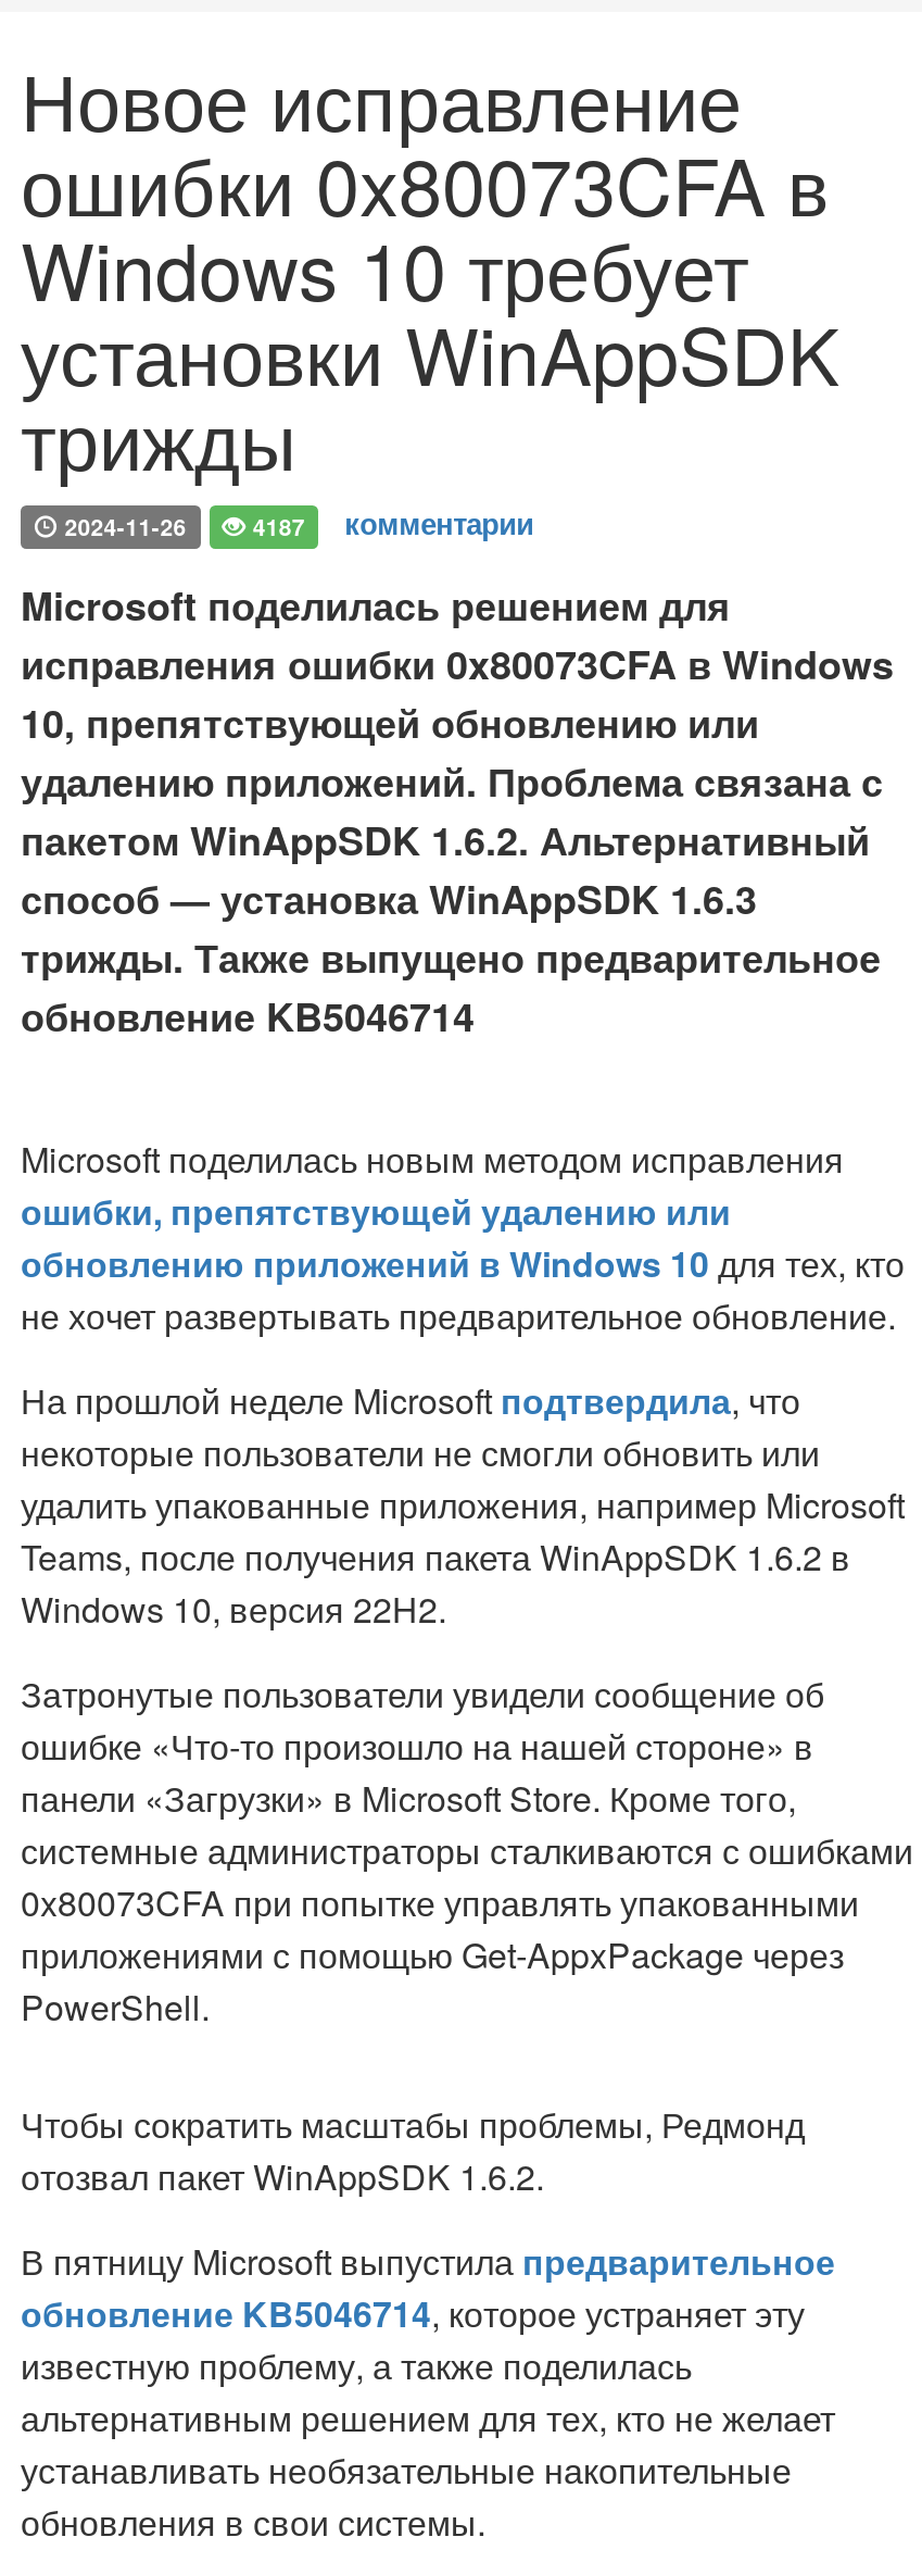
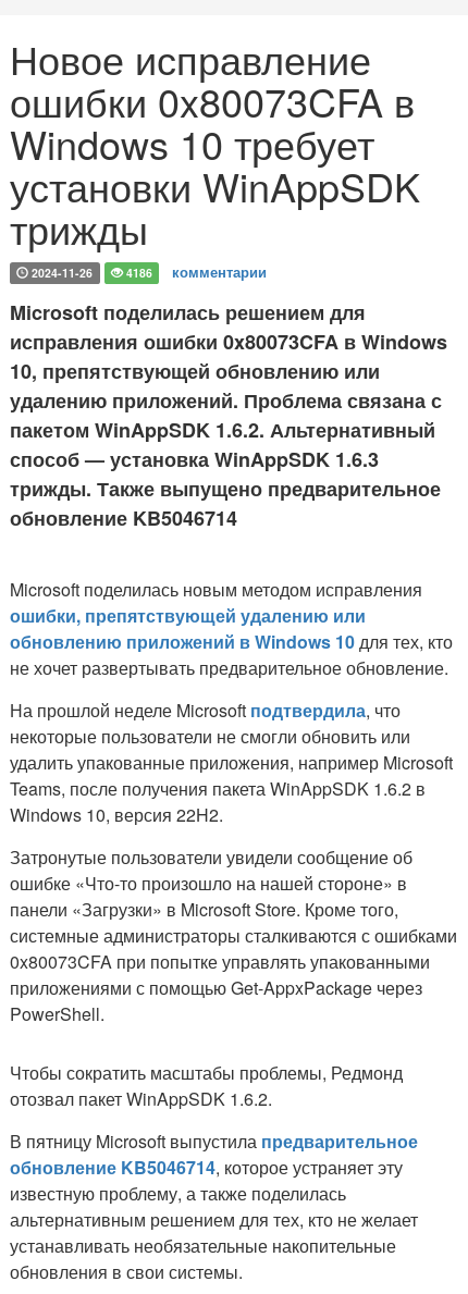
- 2024-11-26 4187 комментарии
+ 2024-11-26 4186 комментарии
